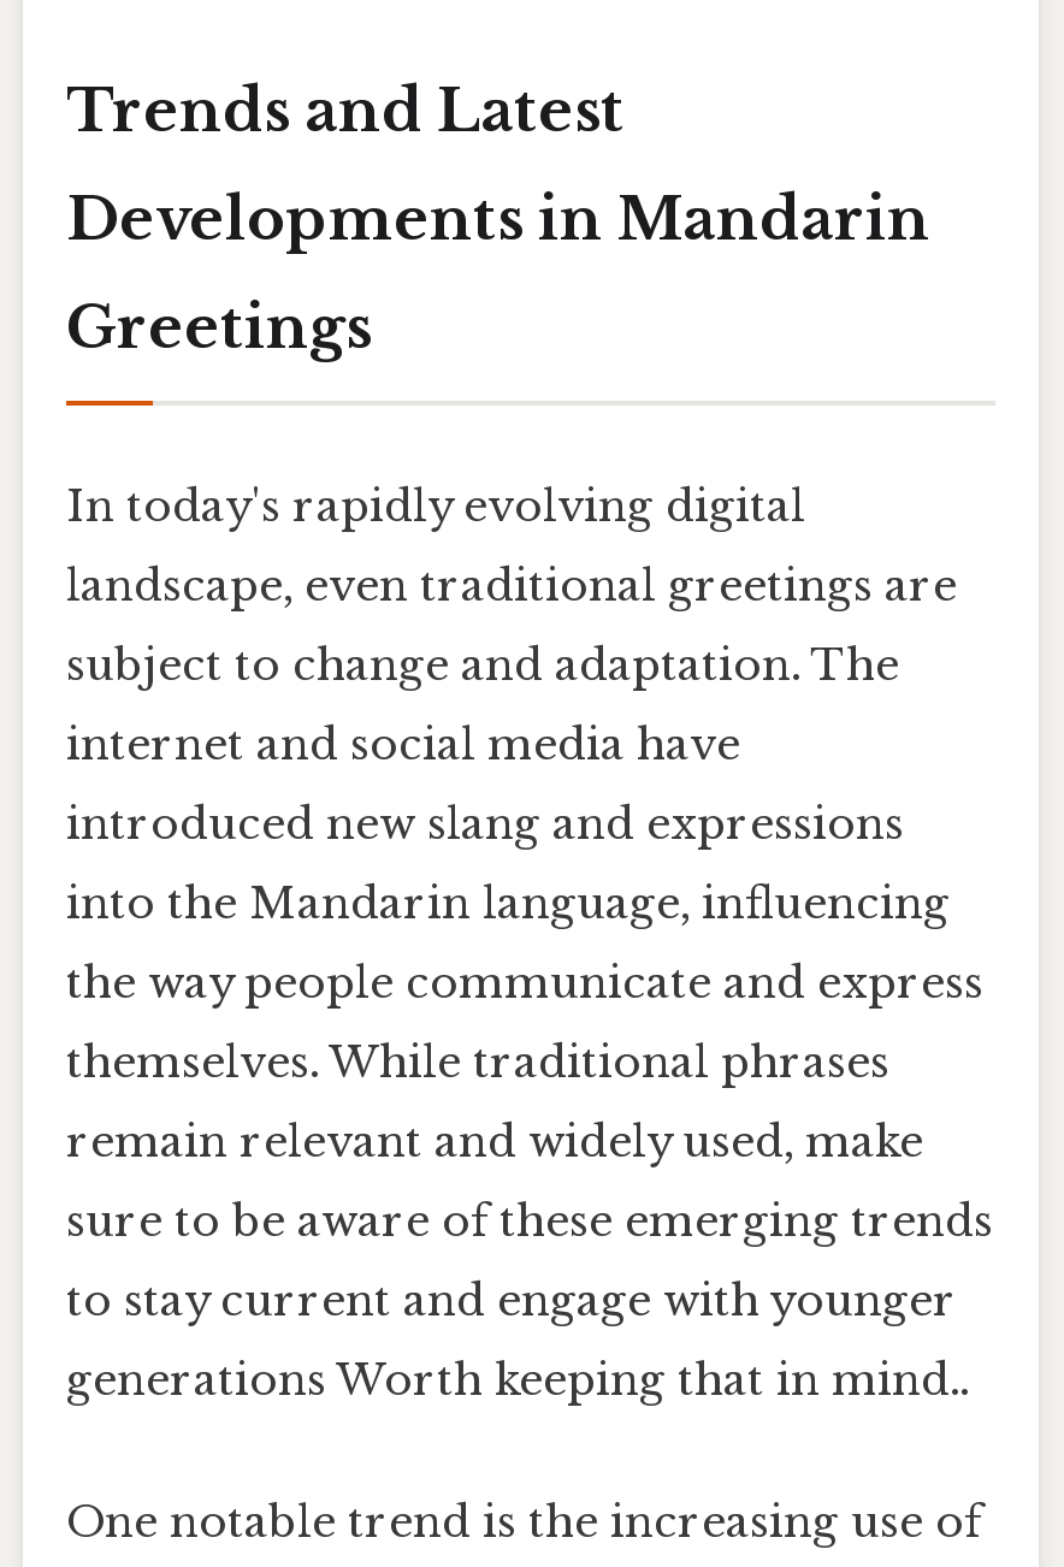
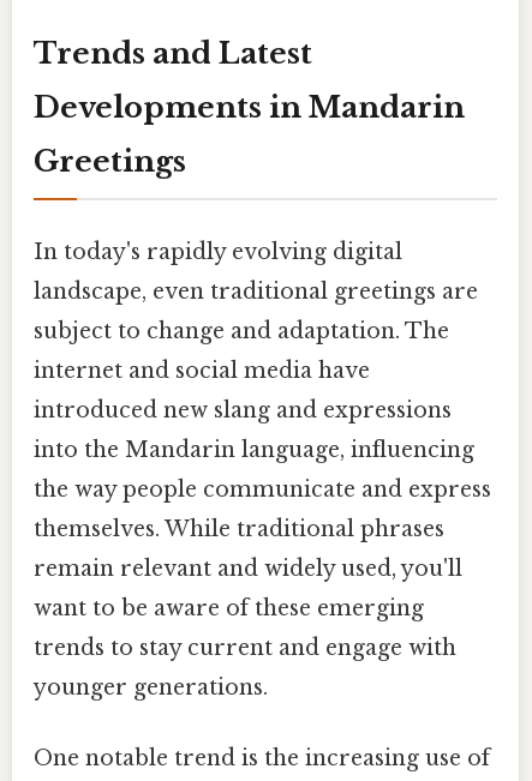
- remain relevant and widely used, make
+ remain relevant and widely used, you'll

- sure to be aware of these emerging trends
+ want to be aware of these emerging

- to stay current and engage with younger
+ trends to stay current and engage with

- generations Worth keeping that in mind..
+ younger generations.
